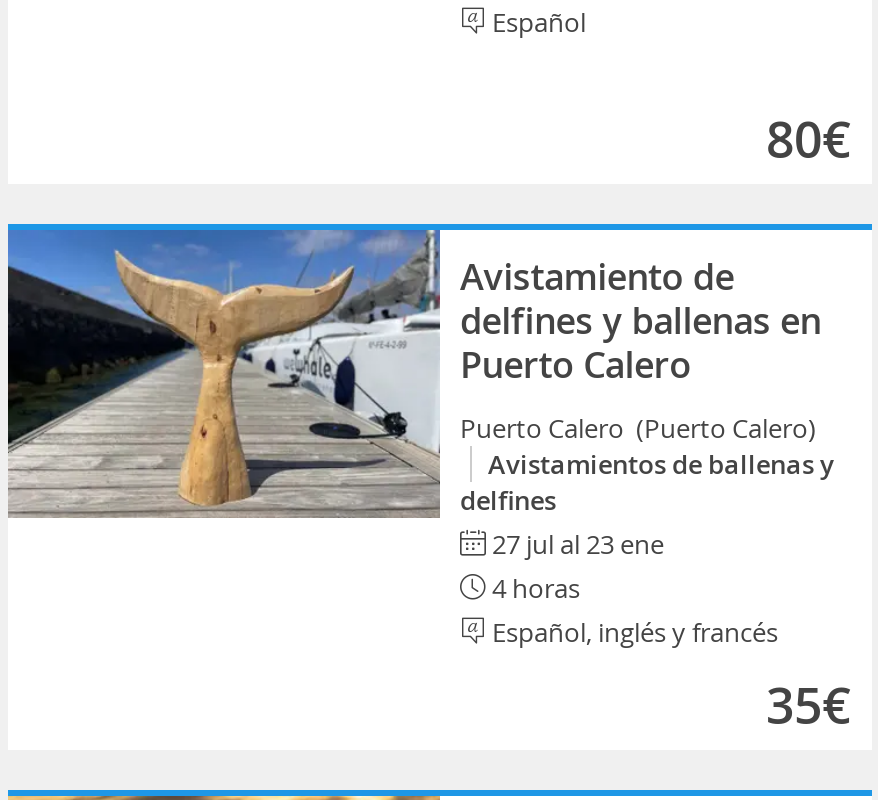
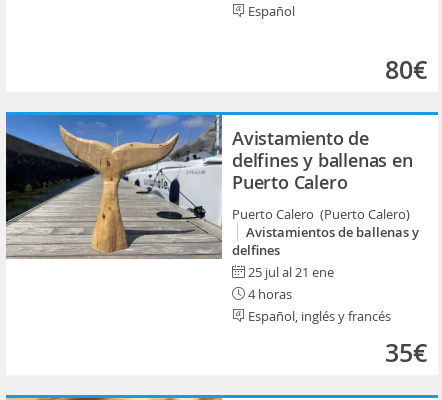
- 27 jul al 23 ene
+ 25 jul al 21 ene
